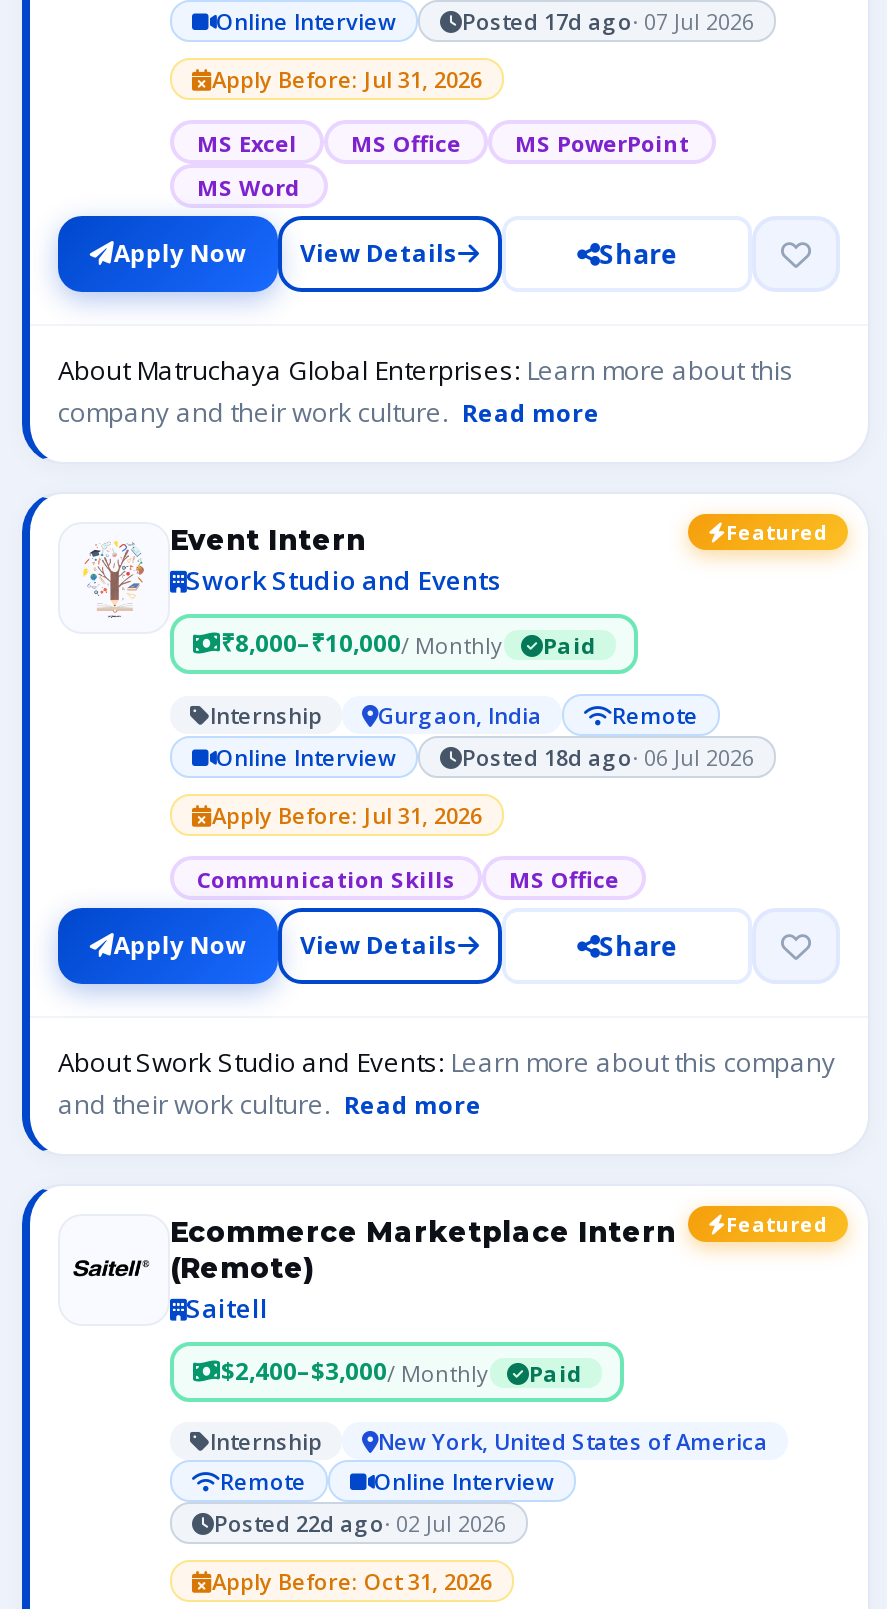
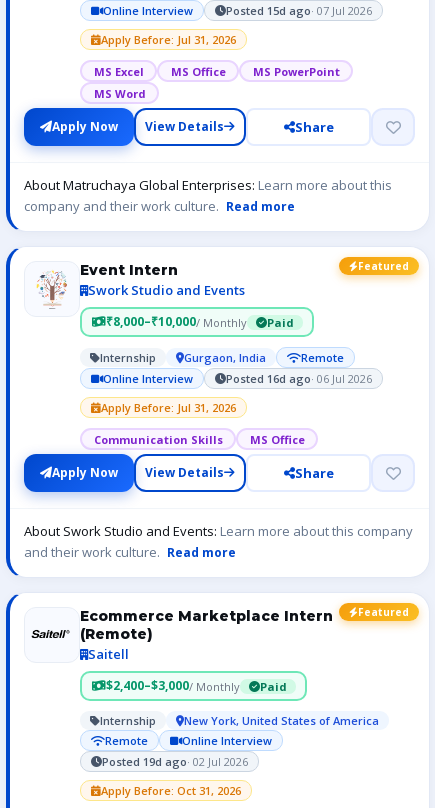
- Posted 17d ago · 07 Jul 2026
+ Posted 15d ago · 07 Jul 2026

- Posted 18d ago · 06 Jul 2026
+ Posted 16d ago · 06 Jul 2026

- Posted 22d ago · 02 Jul 2026
+ Posted 19d ago · 02 Jul 2026
